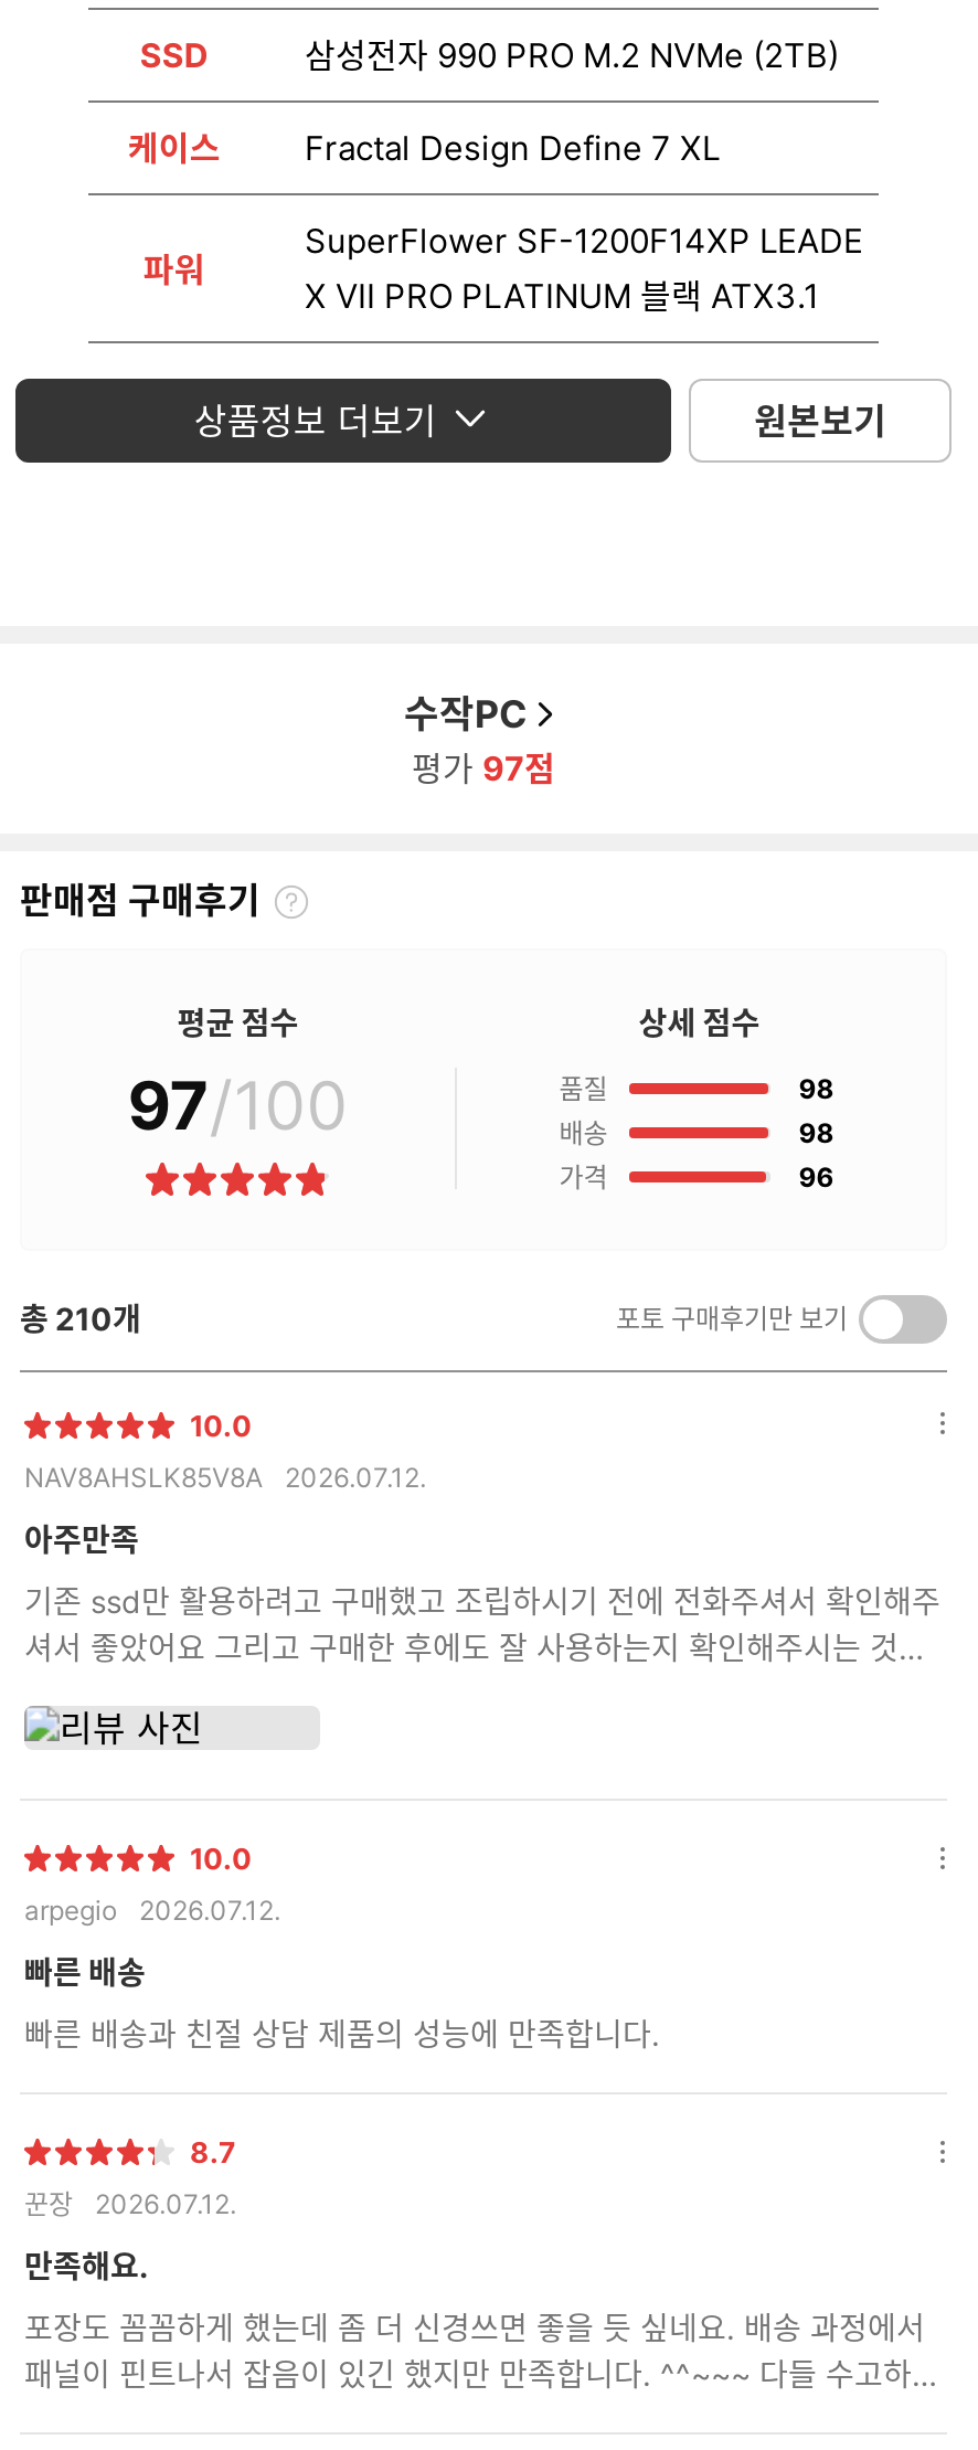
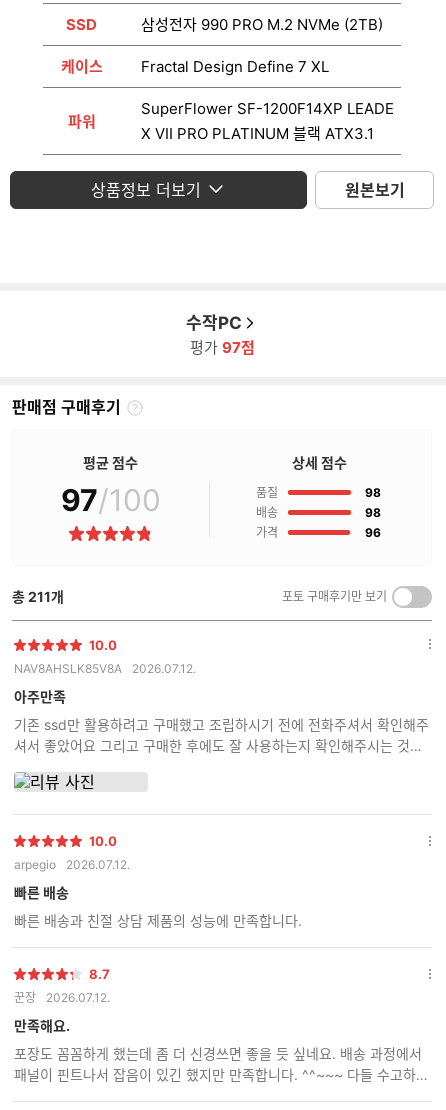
- 총 210개
+ 총 211개
